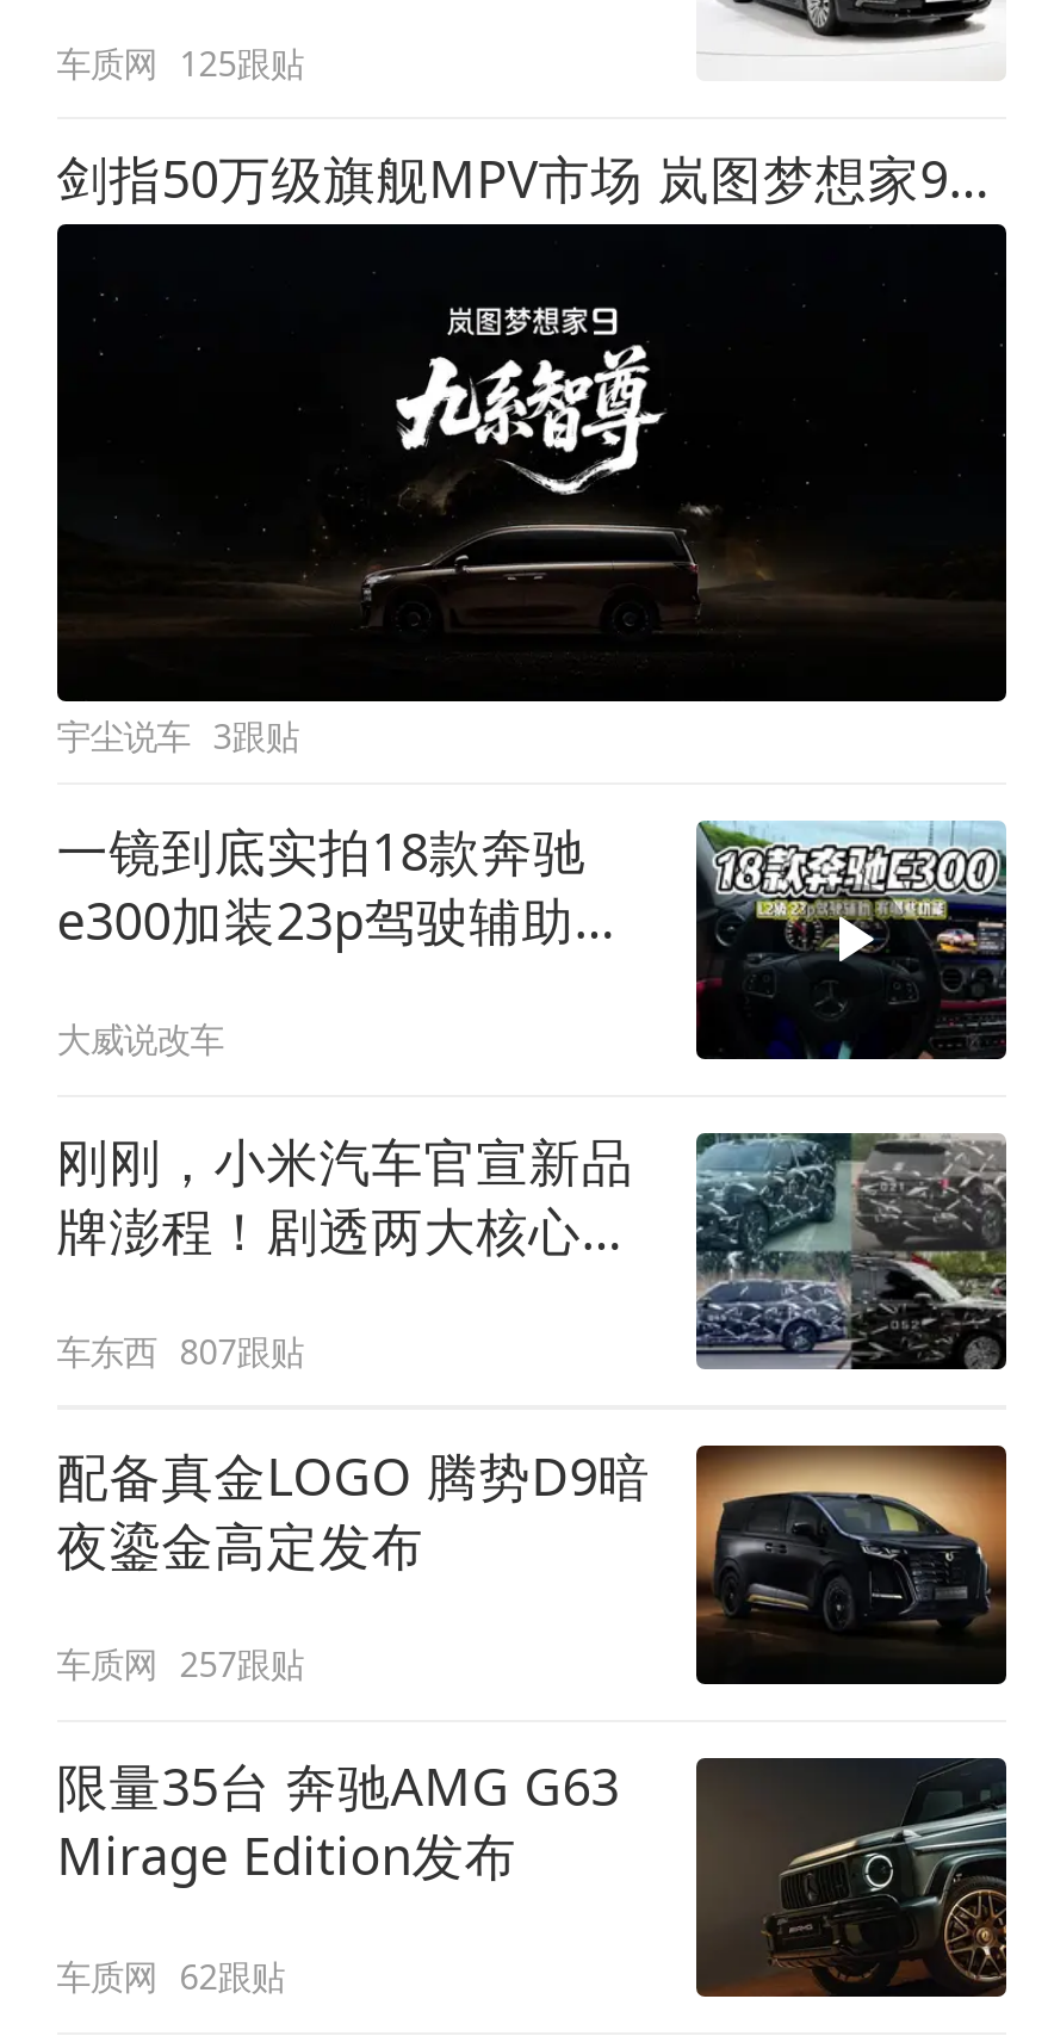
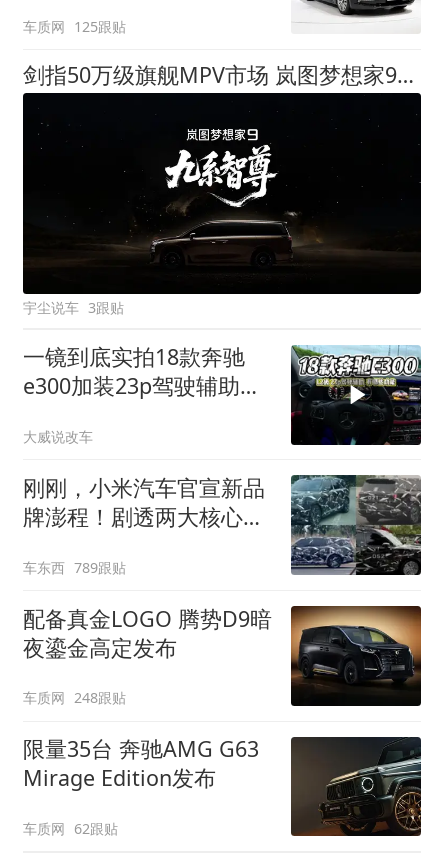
- 车东西 807跟贴
+ 车东西 789跟贴

- 车质网 257跟贴
+ 车质网 248跟贴
